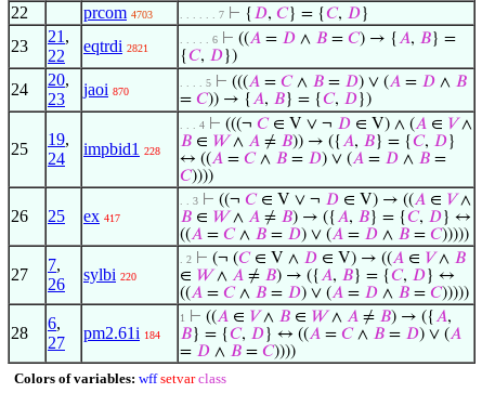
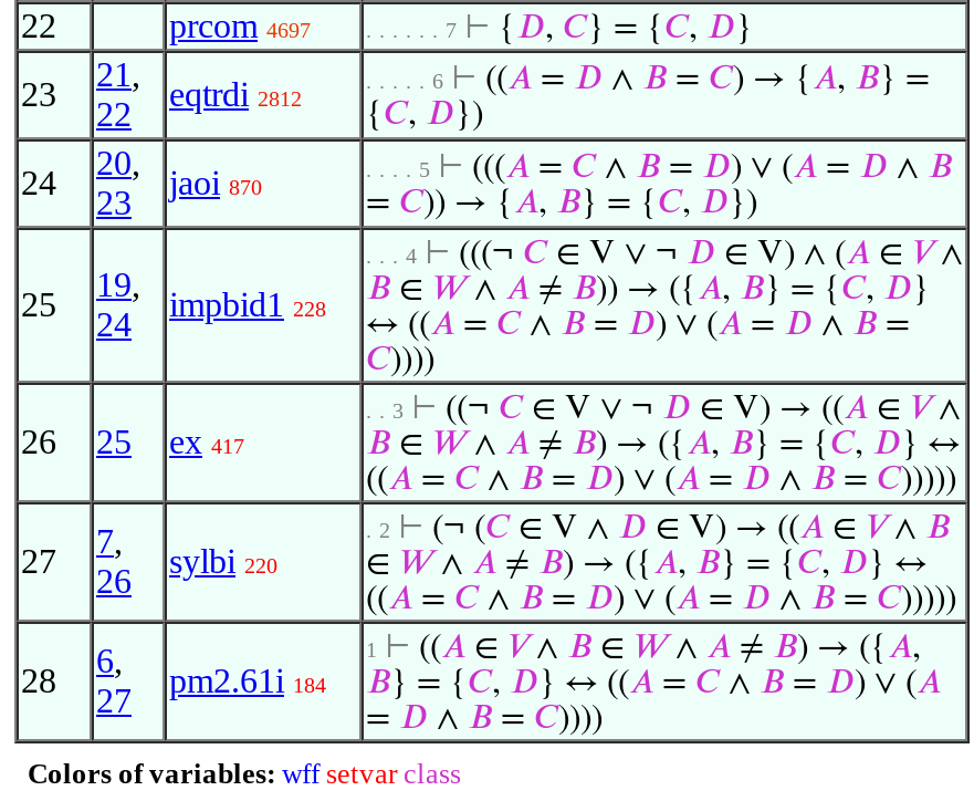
- prcom 4703
+ prcom 4697

- eqtrdi 2821
+ eqtrdi 2812
